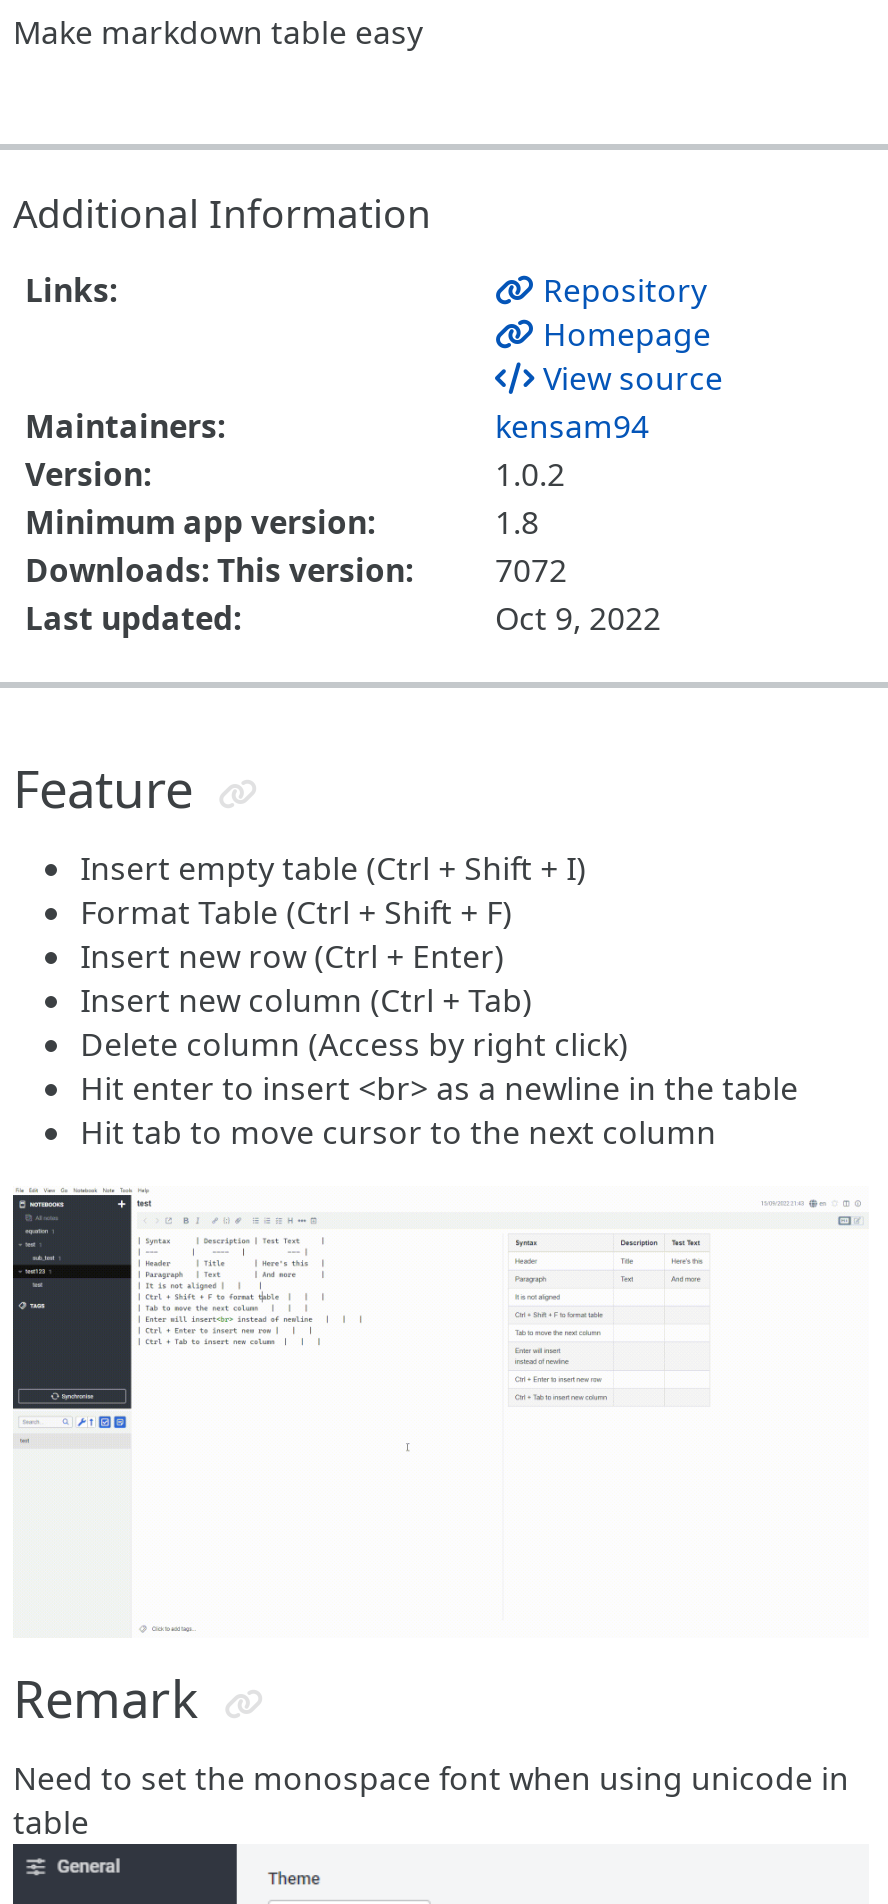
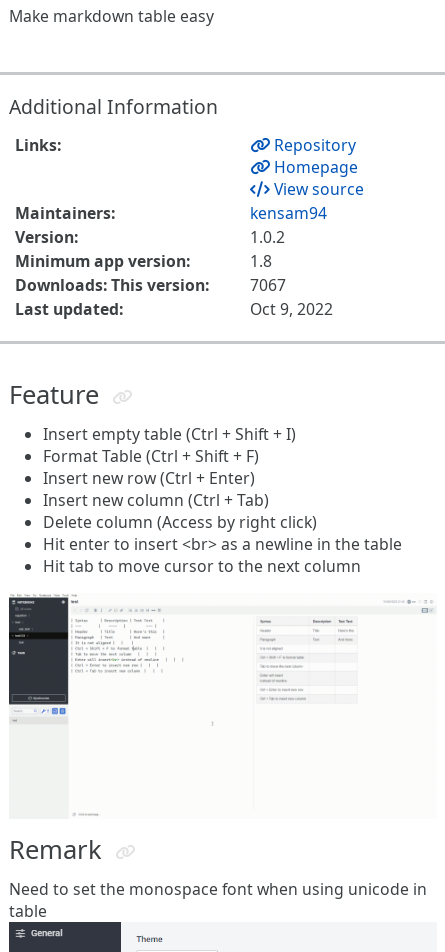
- Downloads: This version: 7072
+ Downloads: This version: 7067
